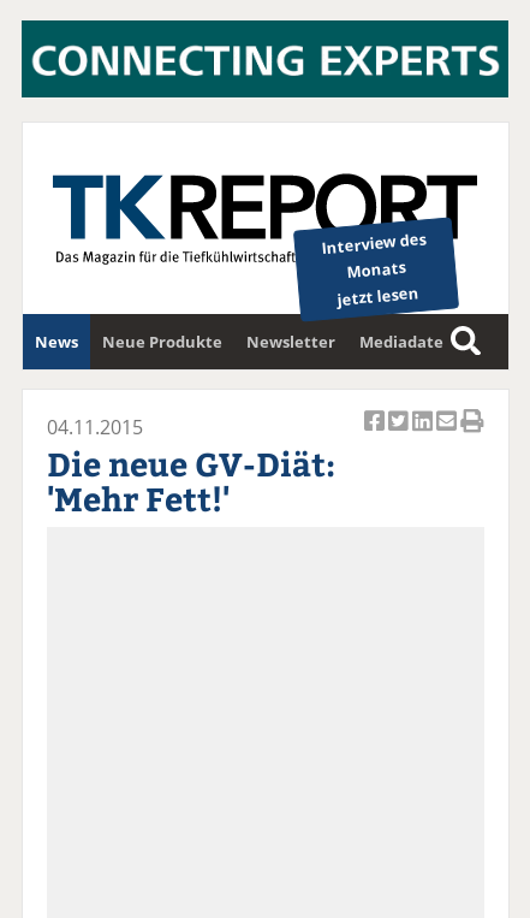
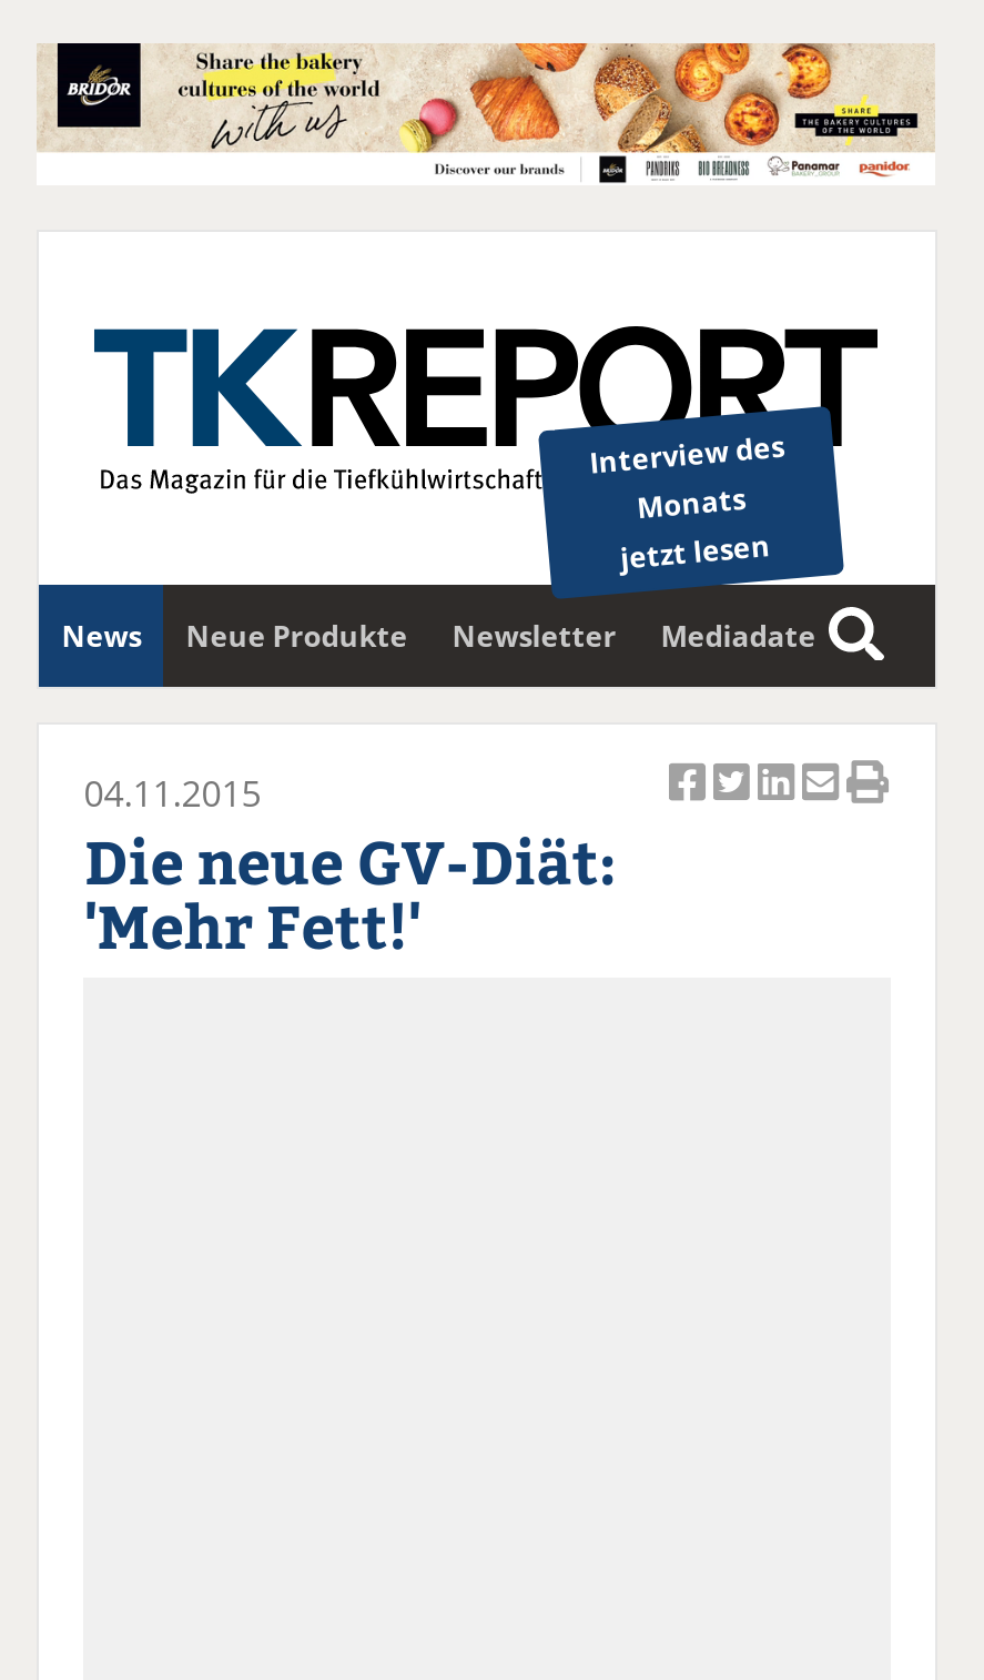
- [image]
+ [image]
